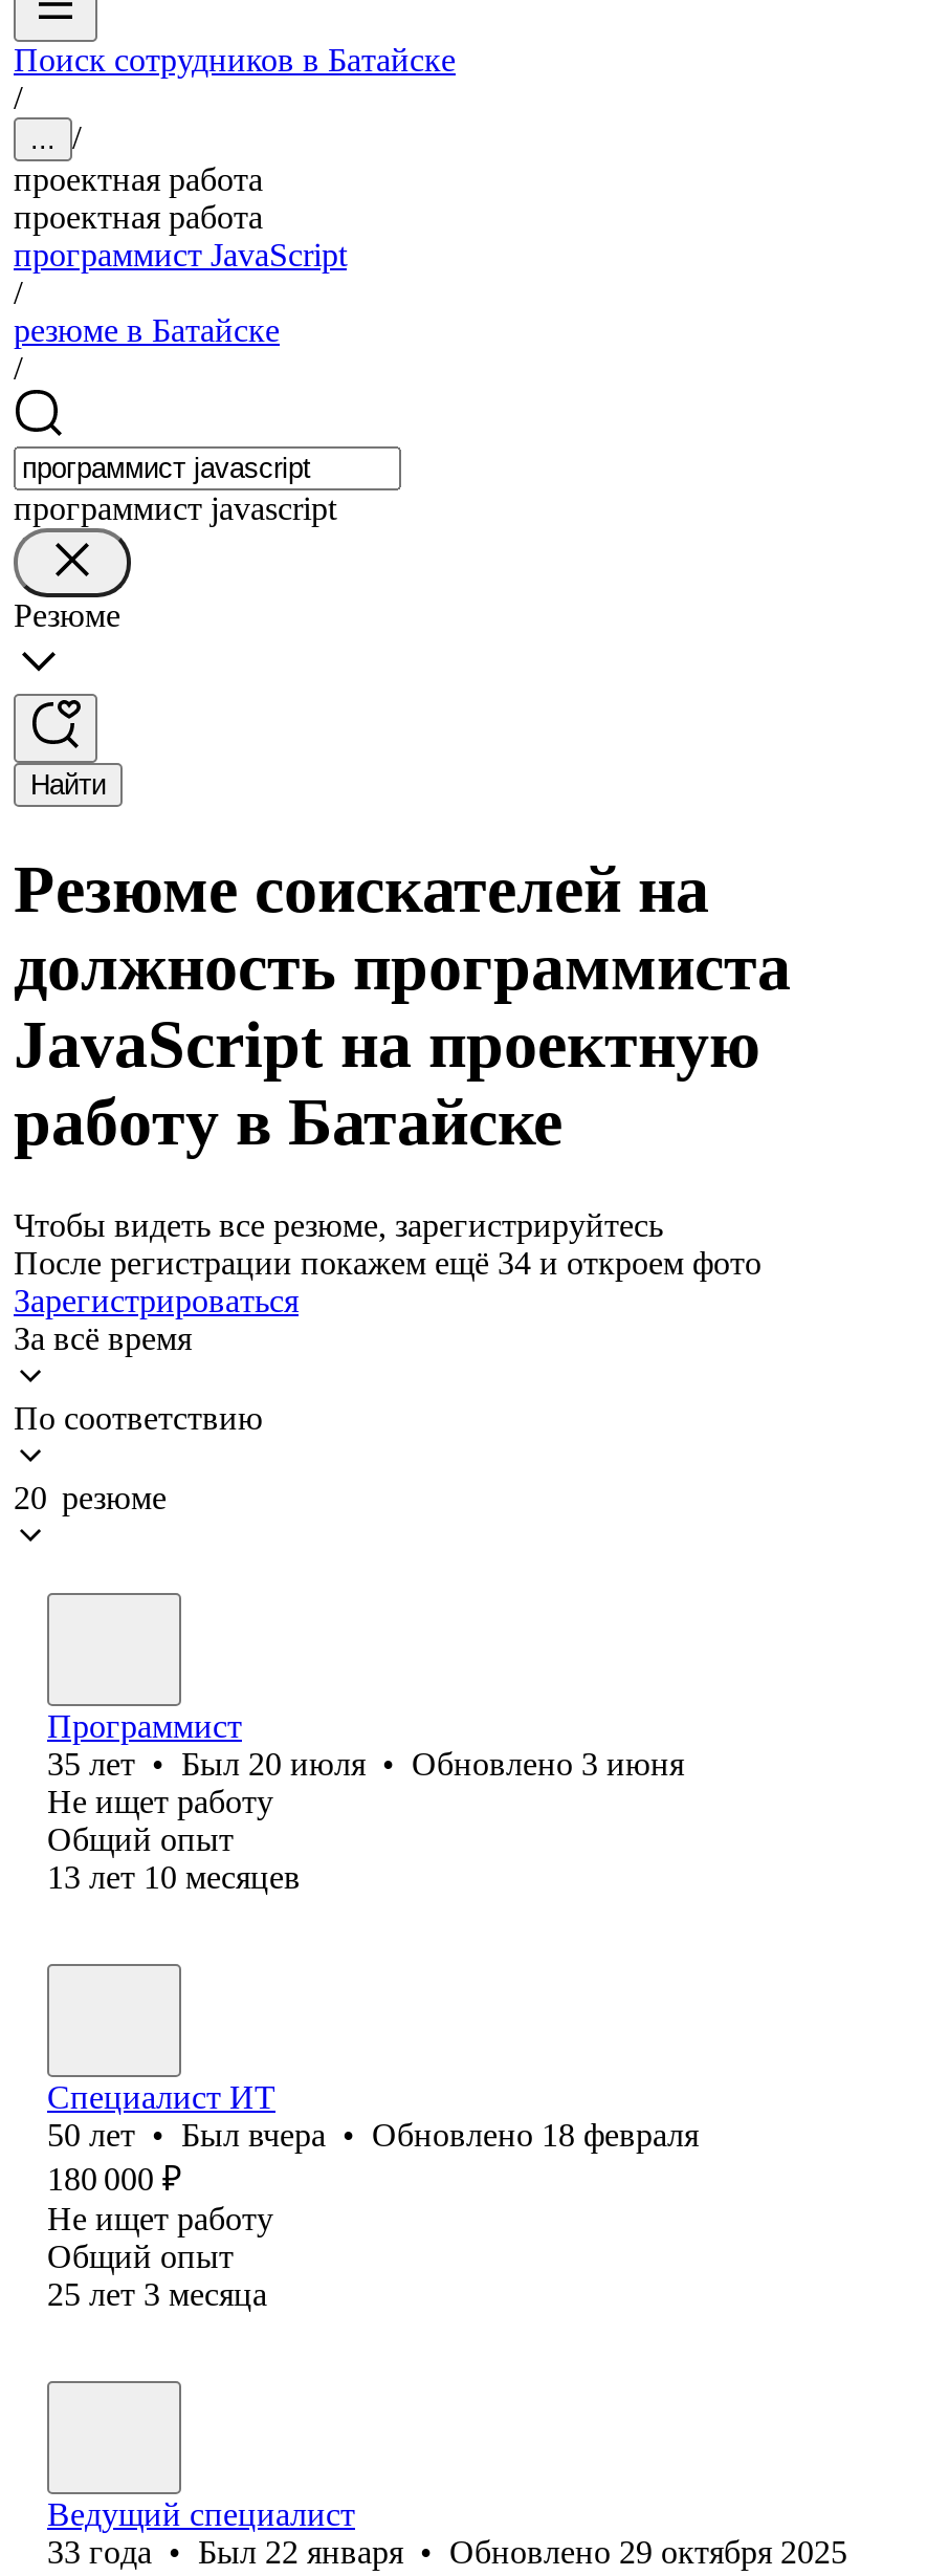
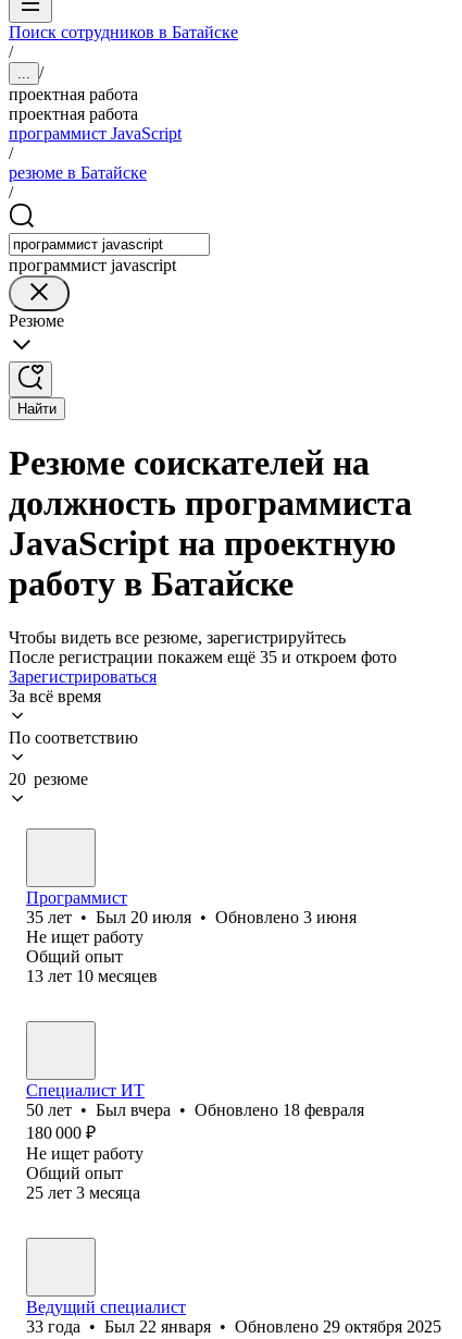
- После регистрации покажем ещё 34 и откроем фото
+ После регистрации покажем ещё 35 и откроем фото
